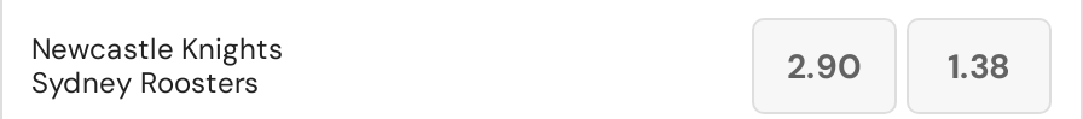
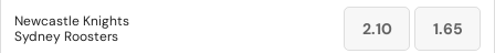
- 2.90
+ 2.10

- 1.38
+ 1.65
